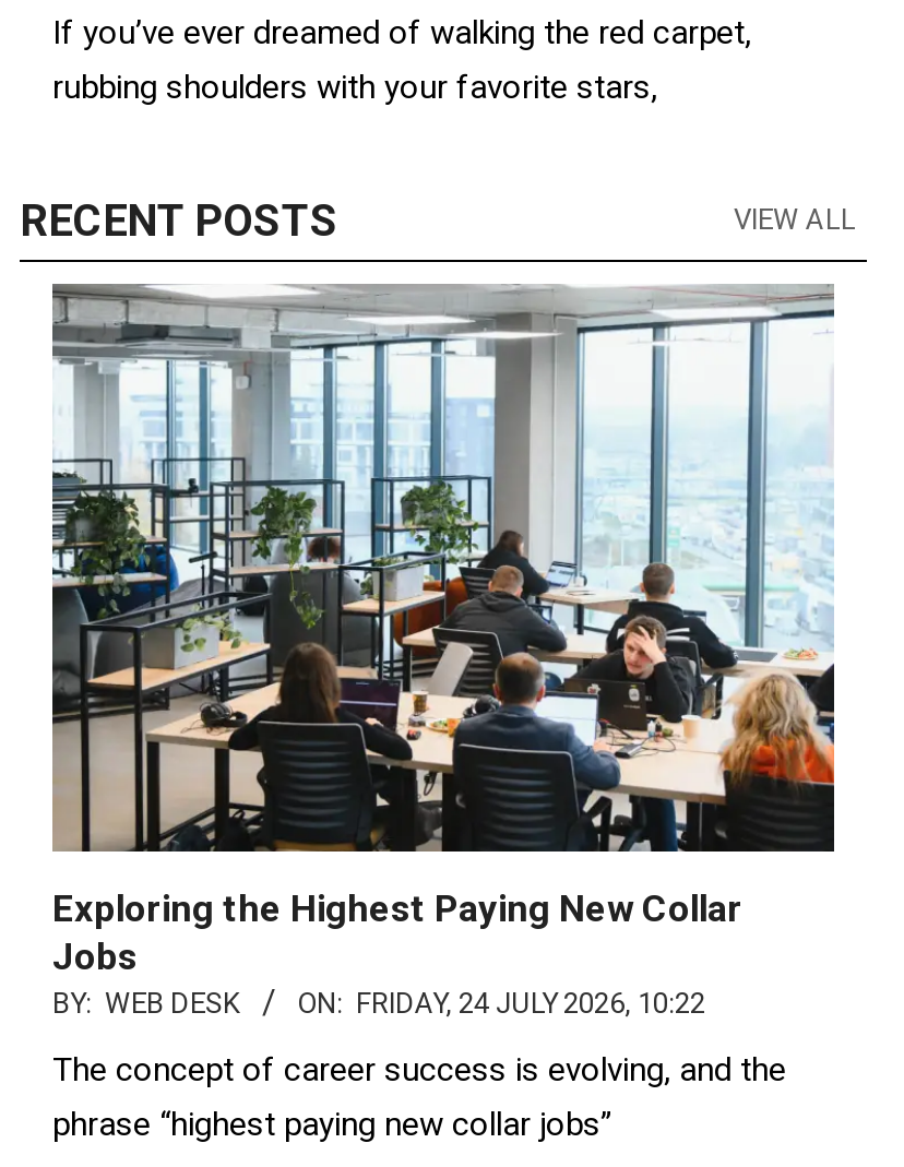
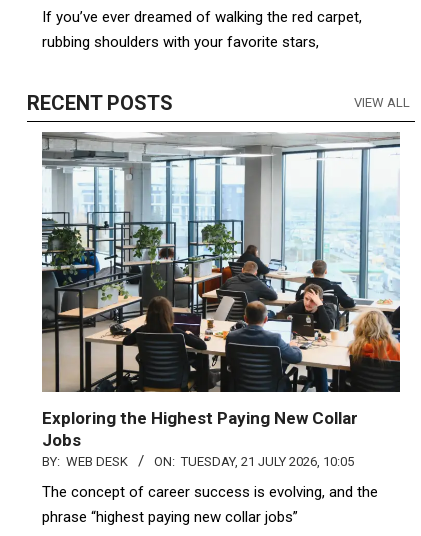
- ON: FRIDAY, 24 JULY 2026, 10:22
+ ON: TUESDAY, 21 JULY 2026, 10:05
